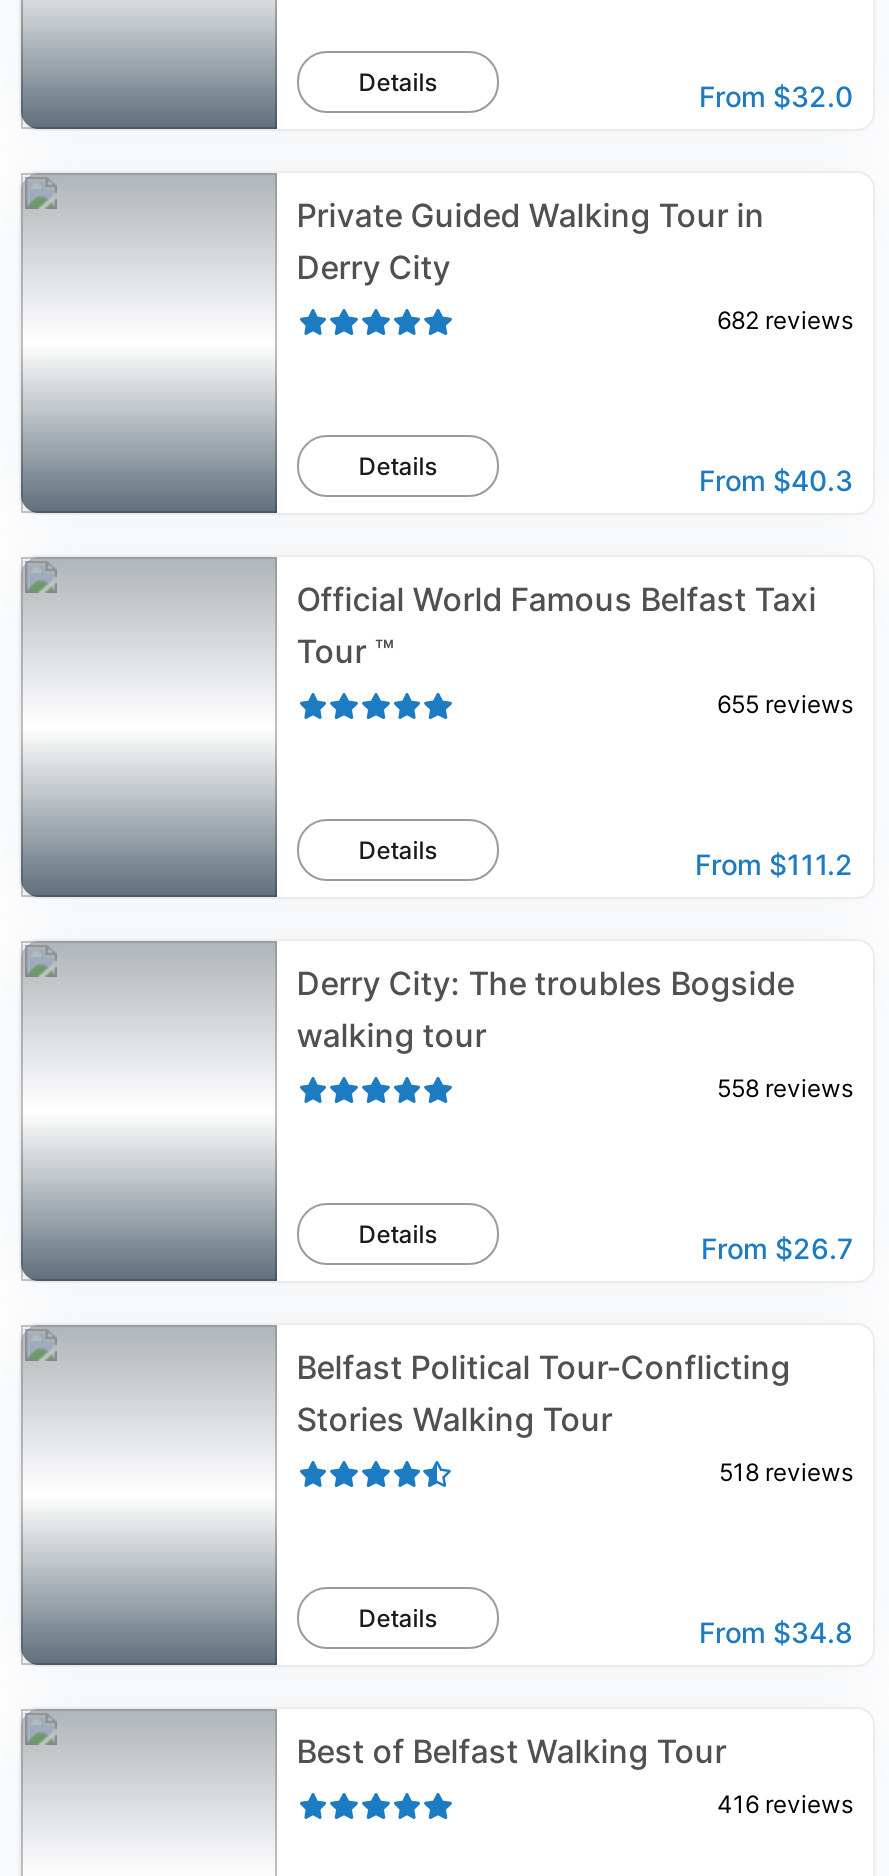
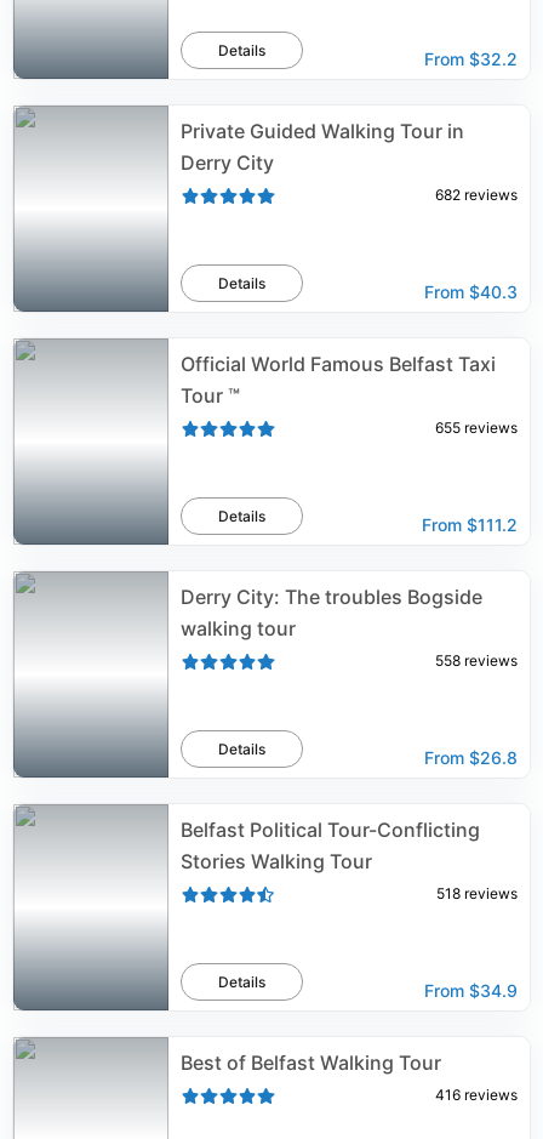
- From $32.0
+ From $32.2

- From $26.7
+ From $26.8

- From $34.8
+ From $34.9
